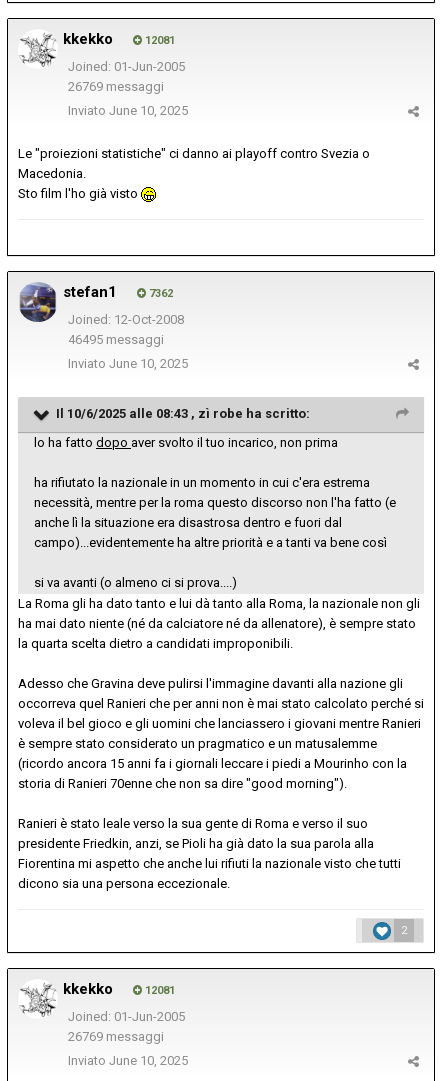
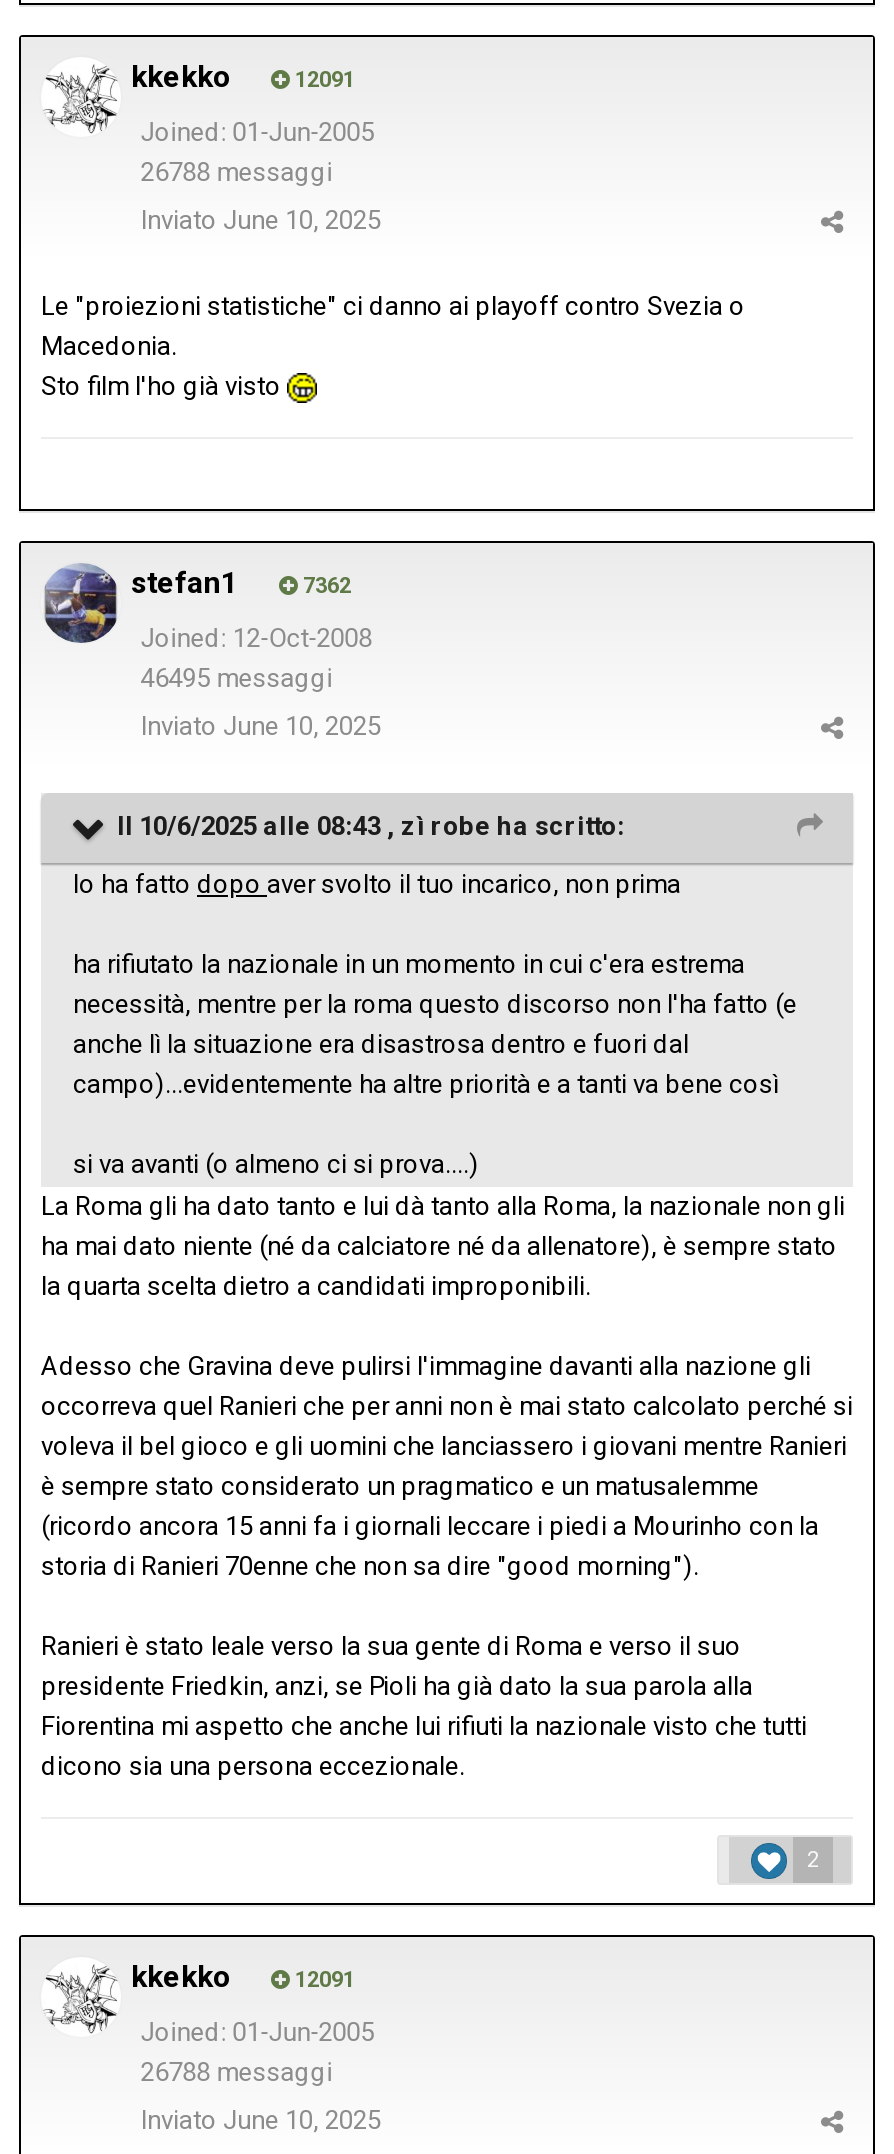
- 12081
+ 12091

- 26769 messaggi
+ 26788 messaggi

- 12081
+ 12091

- 26769 messaggi
+ 26788 messaggi
